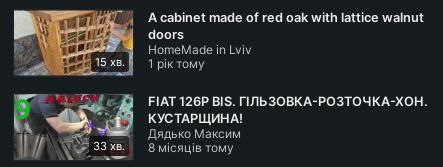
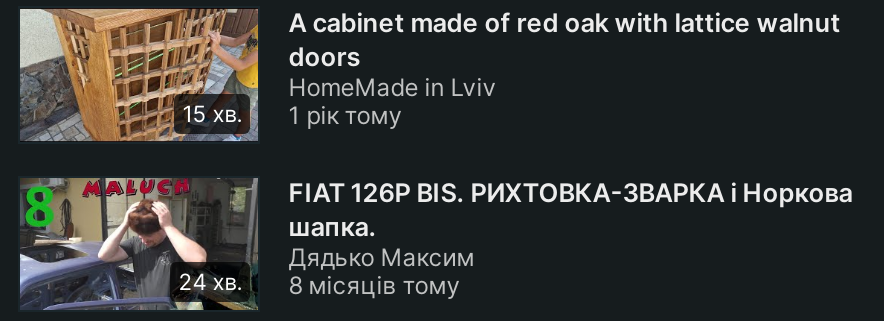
- [image]
- 33 хв. 8 місяців тому
+ [image]
+ 24 хв. 8 місяців тому

- FIAT 126P BIS. ГІЛЬЗОВКА-РОЗТОЧКА-ХОН.
- КУСТАРЩИНА!
+ FIAT 126P BIS. РИХТОВКА-ЗВАРКА і Норкова
+ шапка.
